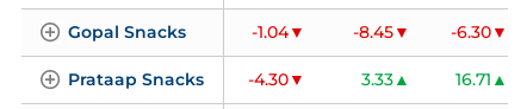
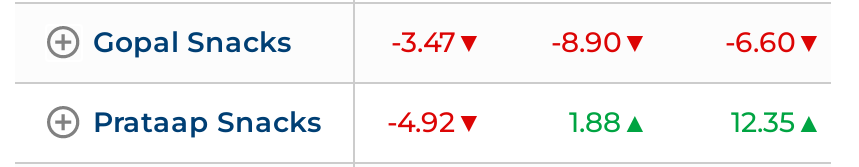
- -1.04
+ -3.47

- -8.45
+ -8.90

- -6.30
+ -6.60

- -4.30
+ -4.92

- 3.33
+ 1.88

- 16.71
+ 12.35
